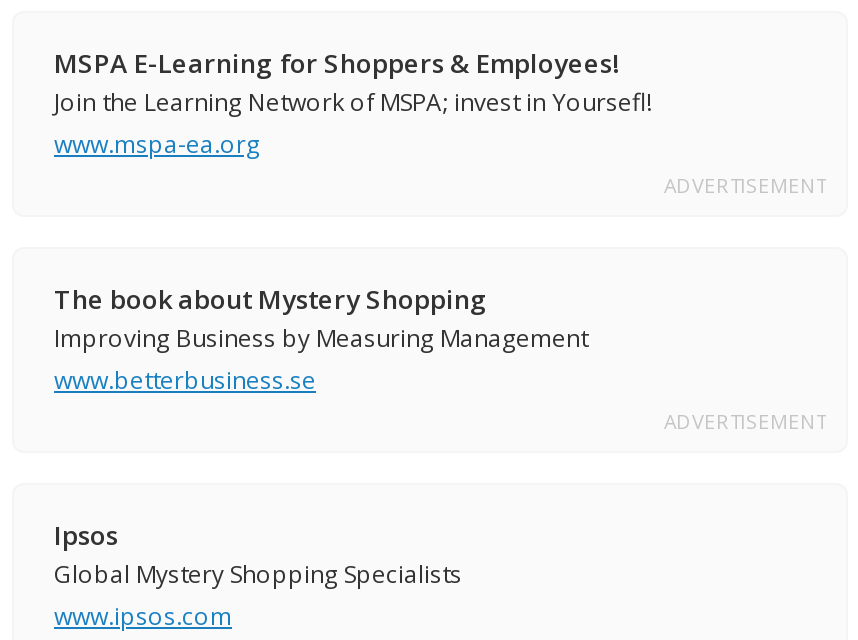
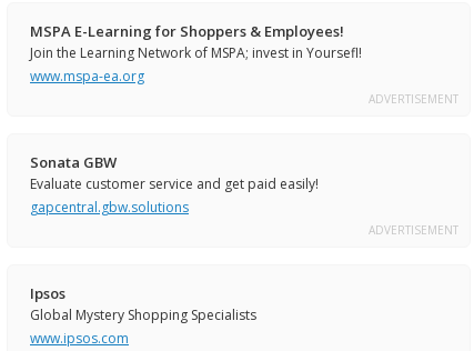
- The book about Mystery Shopping
- Improving Business by Measuring Management
- www.betterbusiness.se
+ Sonata GBW
+ Evaluate customer service and get paid easily!
+ gapcentral.gbw.solutions
